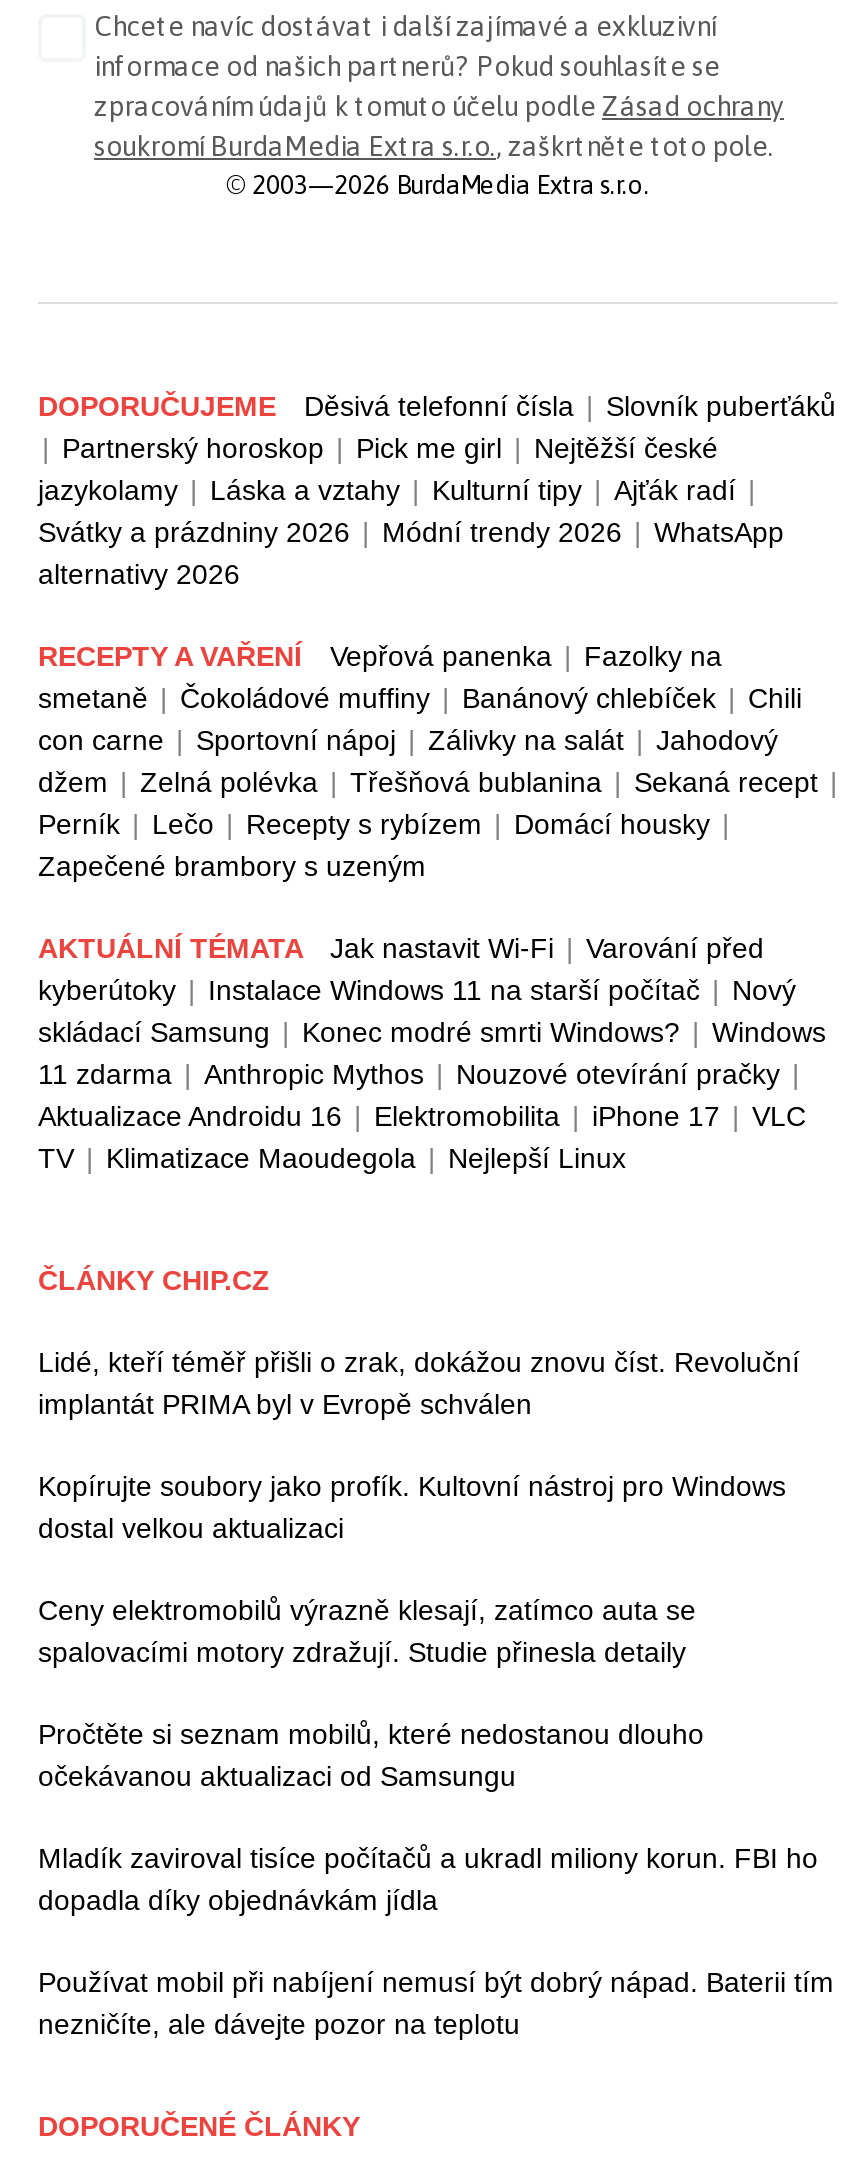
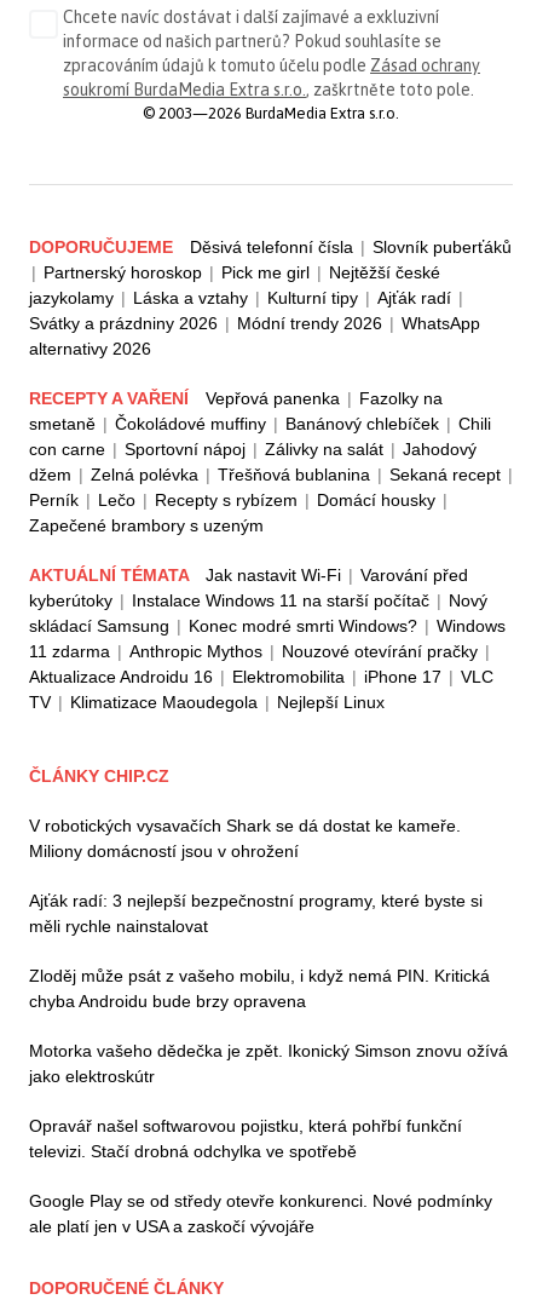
- Lidé, kteří téměř přišli o zrak, dokážou znovu číst. Revoluční
- implantát PRIMA byl v Evropě schválen
+ V robotických vysavačích Shark se dá dostat ke kameře.
+ Miliony domácností jsou v ohrožení

- Kopírujte soubory jako profík. Kultovní nástroj pro Windows
- dostal velkou aktualizaci
+ Ajťák radí: 3 nejlepší bezpečnostní programy, které byste si
+ měli rychle nainstalovat

- Ceny elektromobilů výrazně klesají, zatímco auta se
- spalovacími motory zdražují. Studie přinesla detaily
+ Zloděj může psát z vašeho mobilu, i když nemá PIN. Kritická
+ chyba Androidu bude brzy opravena

- Pročtěte si seznam mobilů, které nedostanou dlouho
- očekávanou aktualizaci od Samsungu
+ Motorka vašeho dědečka je zpět. Ikonický Simson znovu ožívá
+ jako elektroskútr

- Mladík zaviroval tisíce počítačů a ukradl miliony korun. FBI ho
- dopadla díky objednávkám jídla
+ Opravář našel softwarovou pojistku, která pohřbí funkční
+ televizi. Stačí drobná odchylka ve spotřebě

- Používat mobil při nabíjení nemusí být dobrý nápad. Baterii tím
- nezničíte, ale dávejte pozor na teplotu
+ Google Play se od středy otevře konkurenci. Nové podmínky
+ ale platí jen v USA a zaskočí vývojáře
